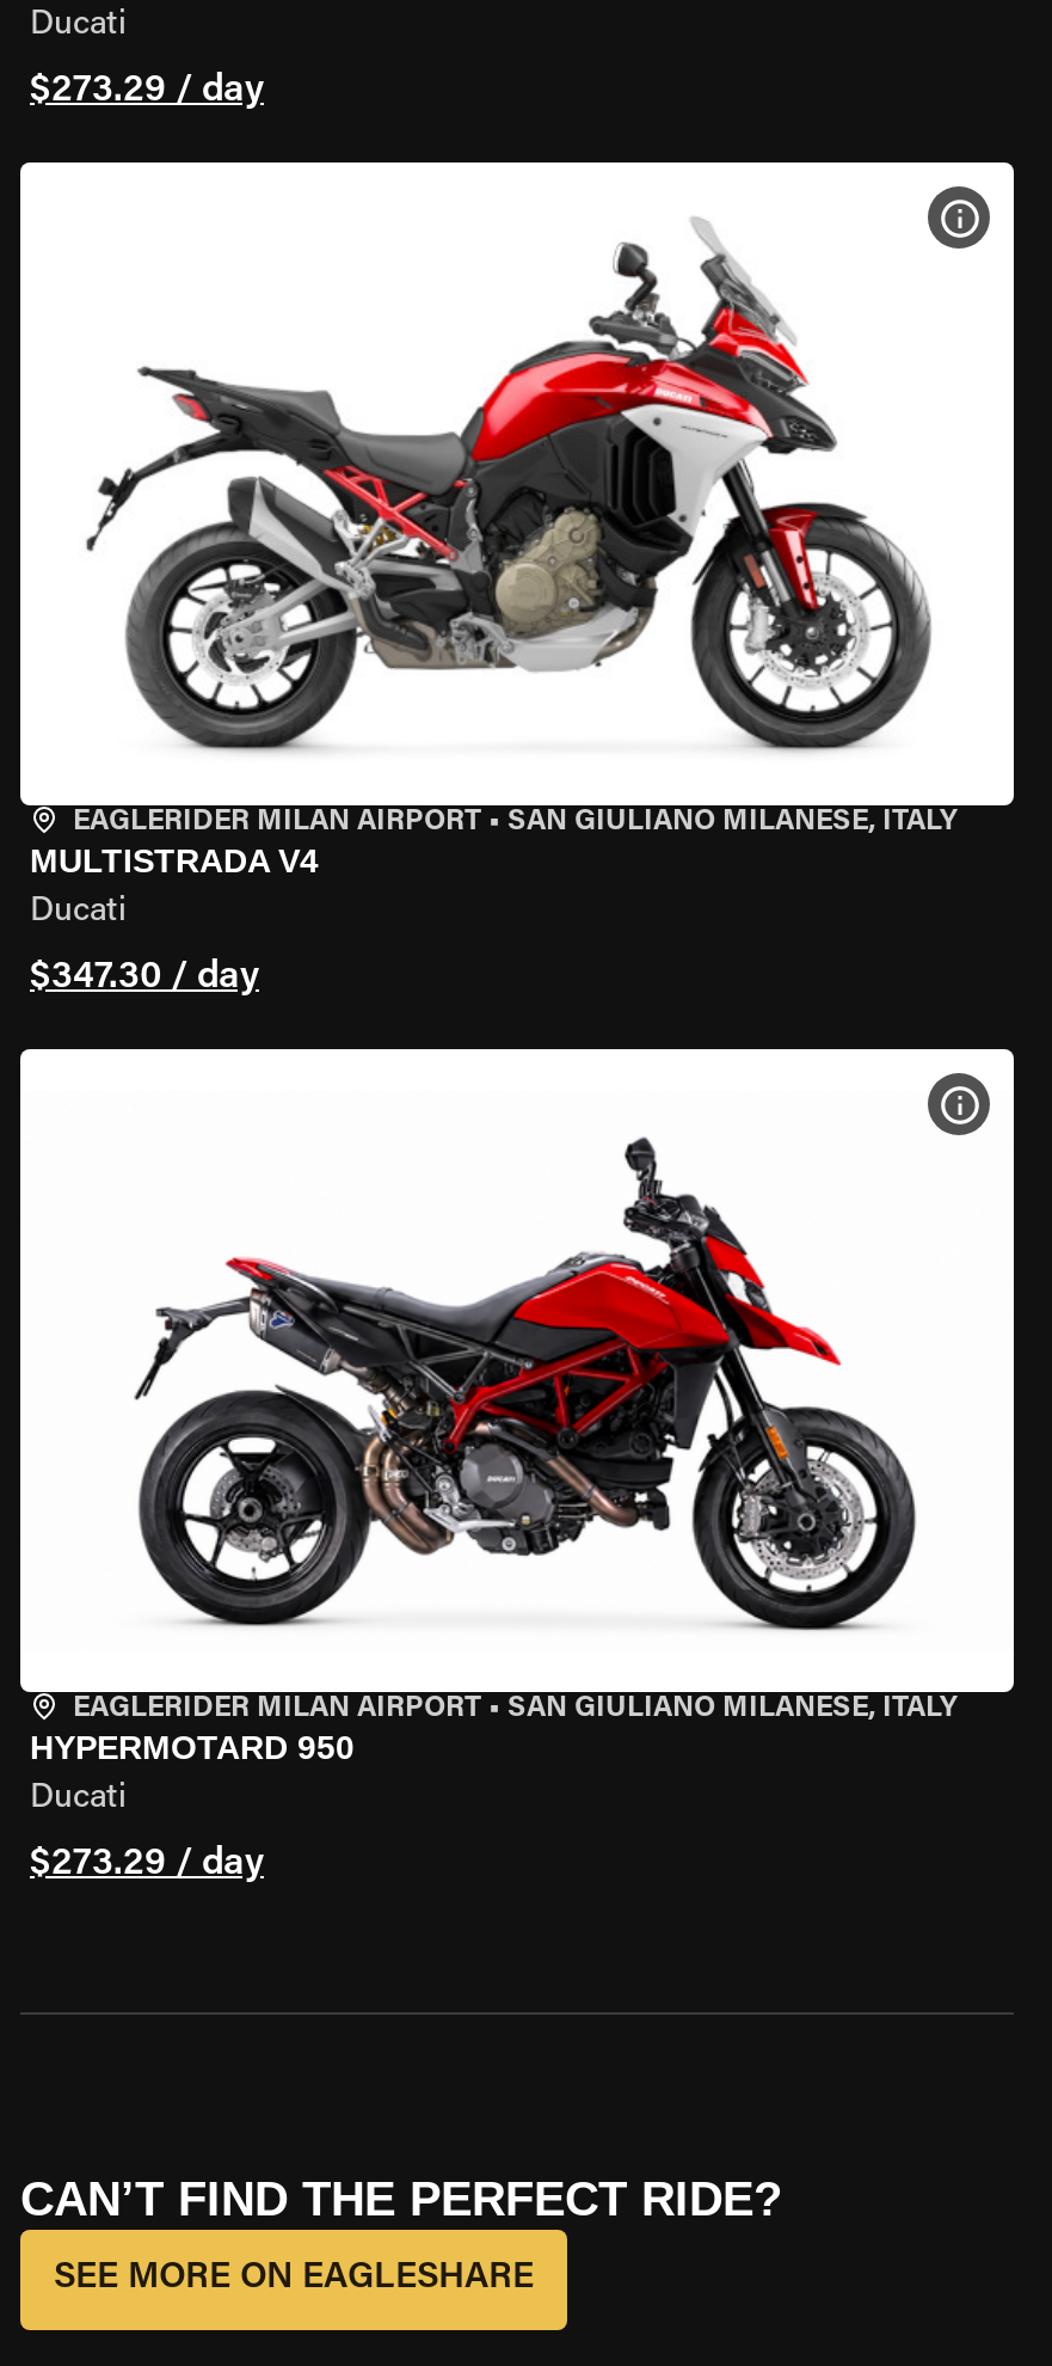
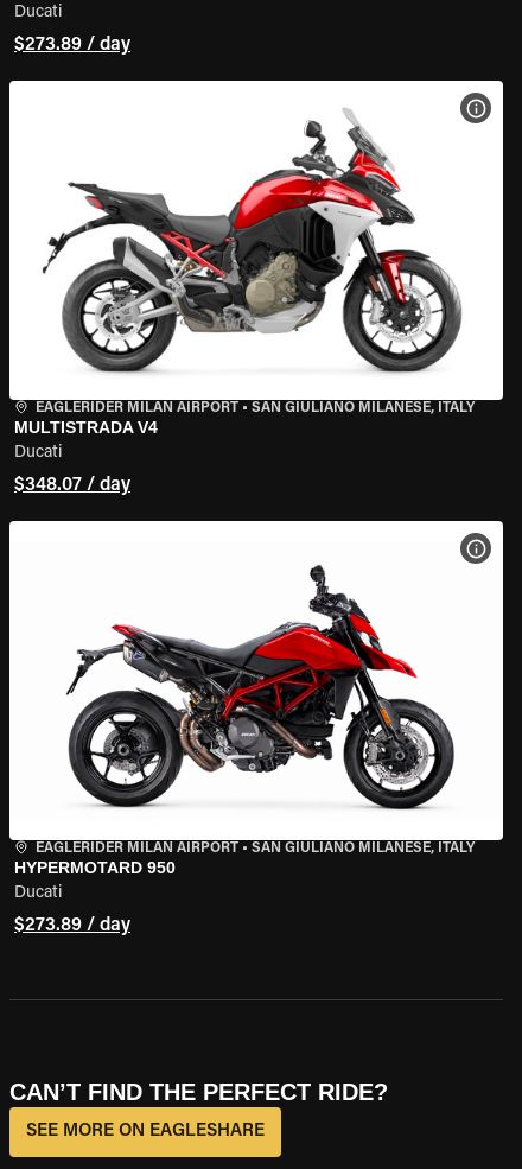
- $273.29 / day
+ $273.89 / day

- $347.30 / day
+ $348.07 / day

- $273.29 / day
+ $273.89 / day
